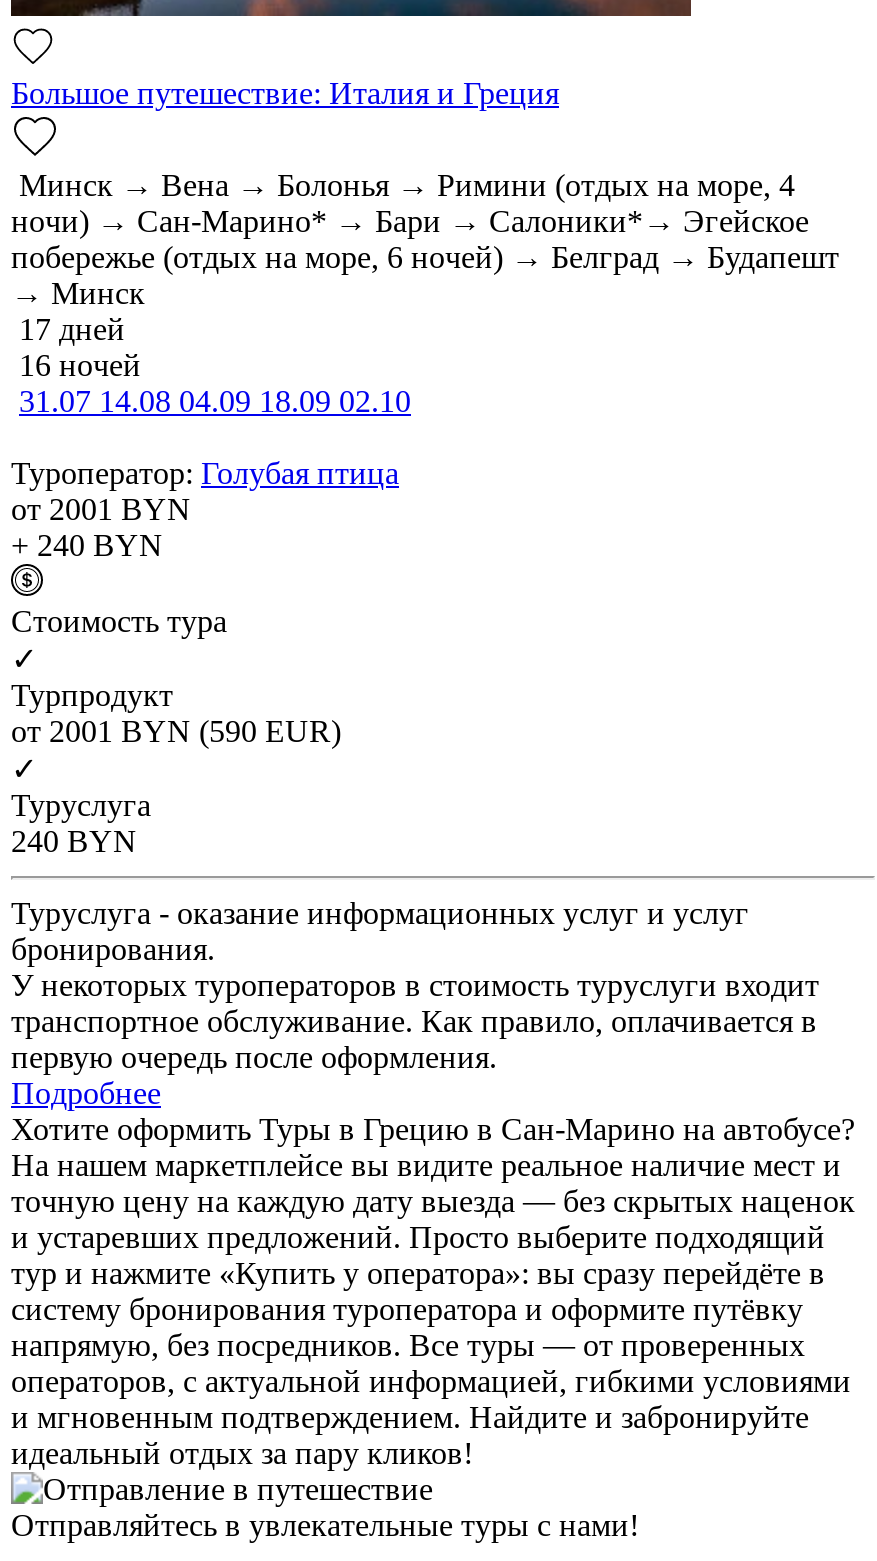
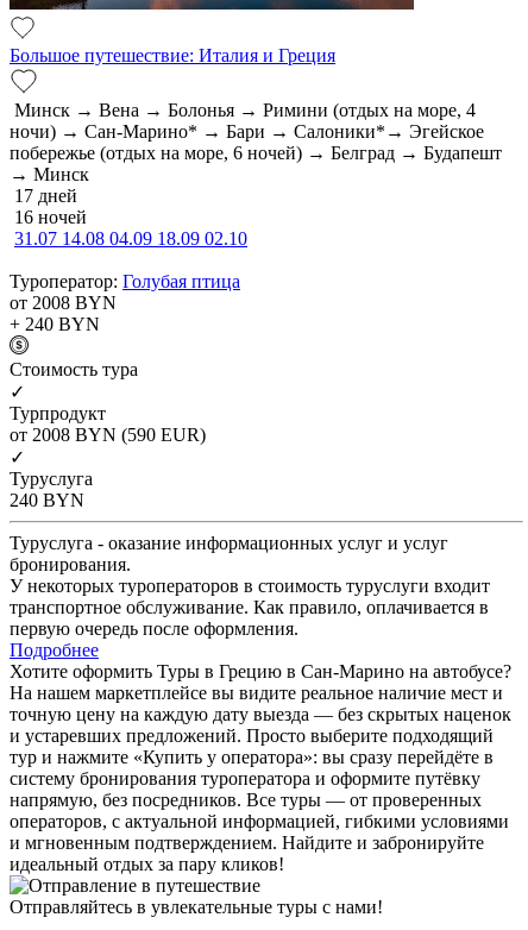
- от 2001 BYN
+ от 2008 BYN

- от 2001 BYN (590 EUR)
+ от 2008 BYN (590 EUR)
